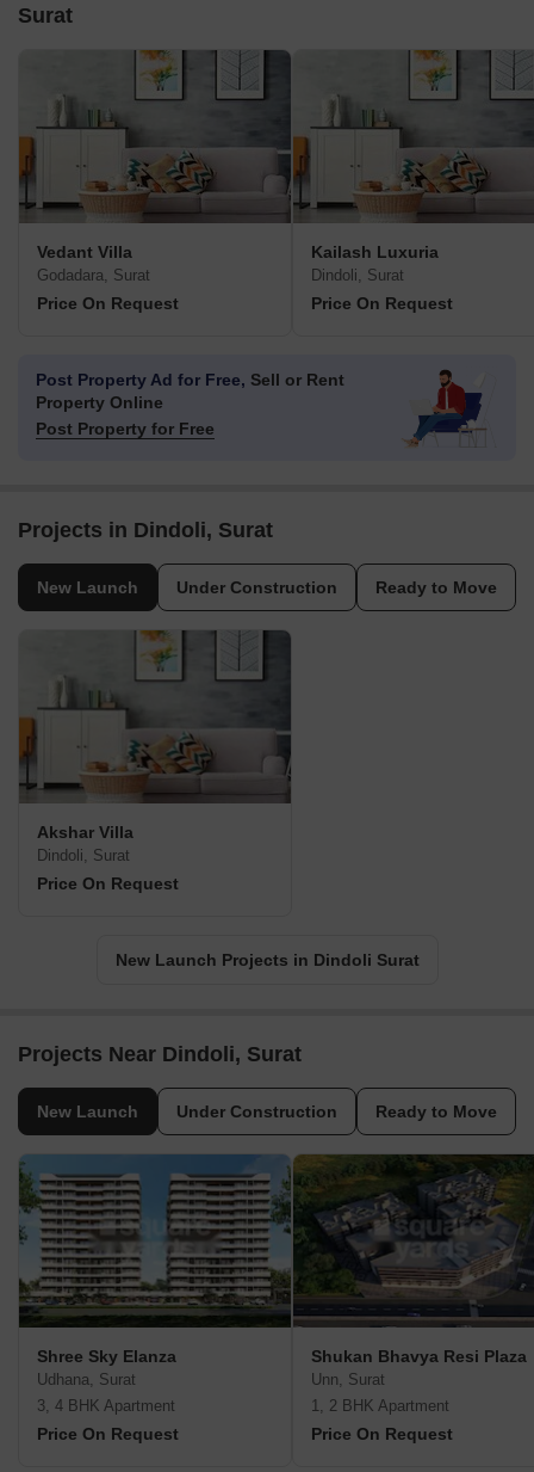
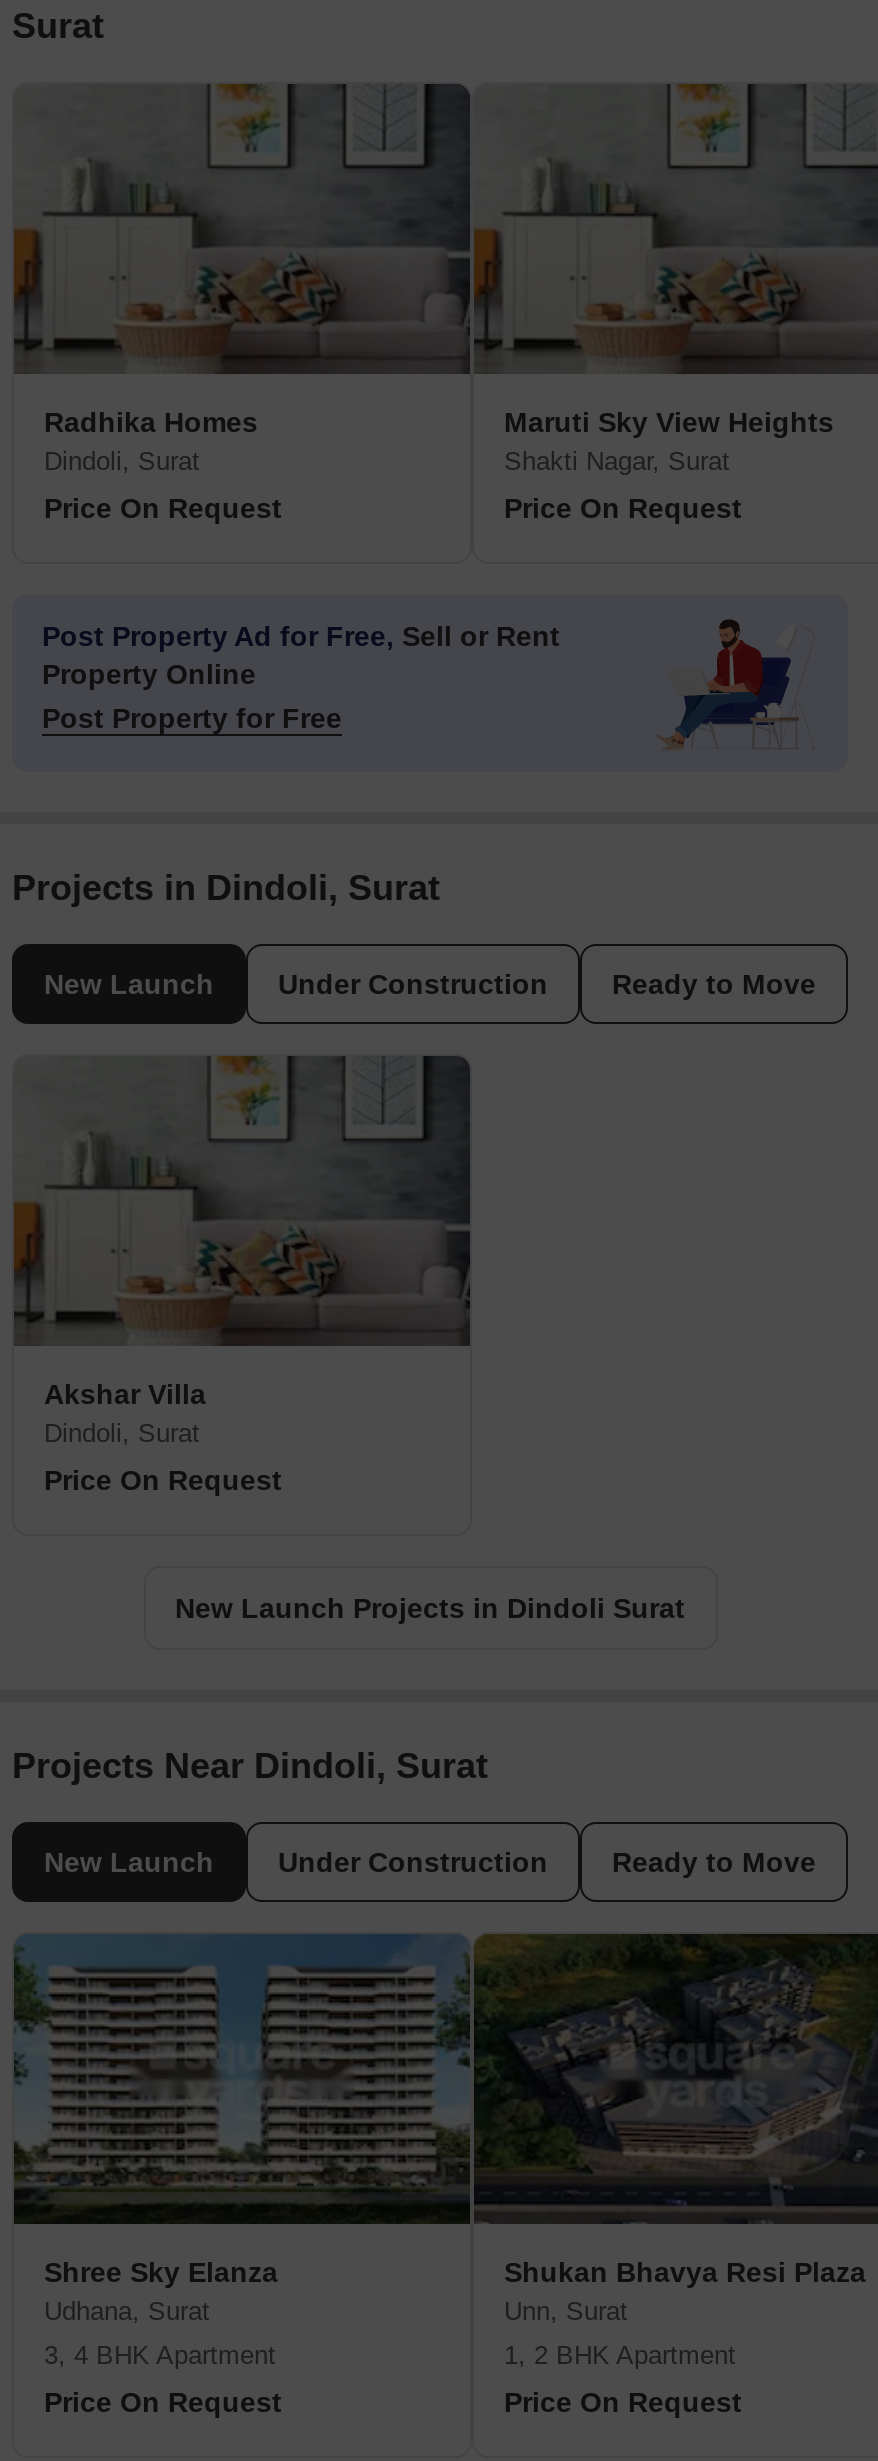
- Vedant Villa
- Godadara, Surat
+ Radhika Homes
+ Dindoli, Surat

- Kailash Luxuria
- Dindoli, Surat
+ Maruti Sky View Heights
+ Shakti Nagar, Surat
